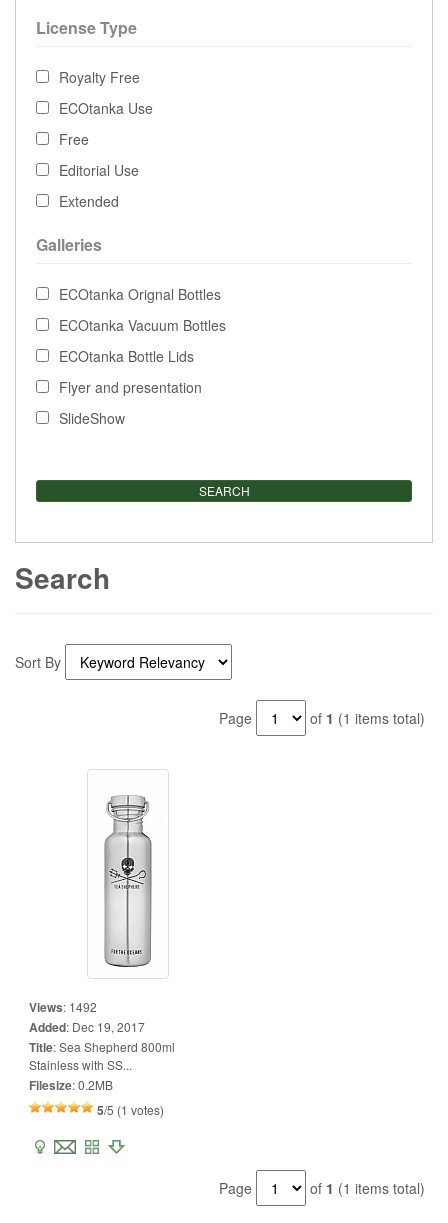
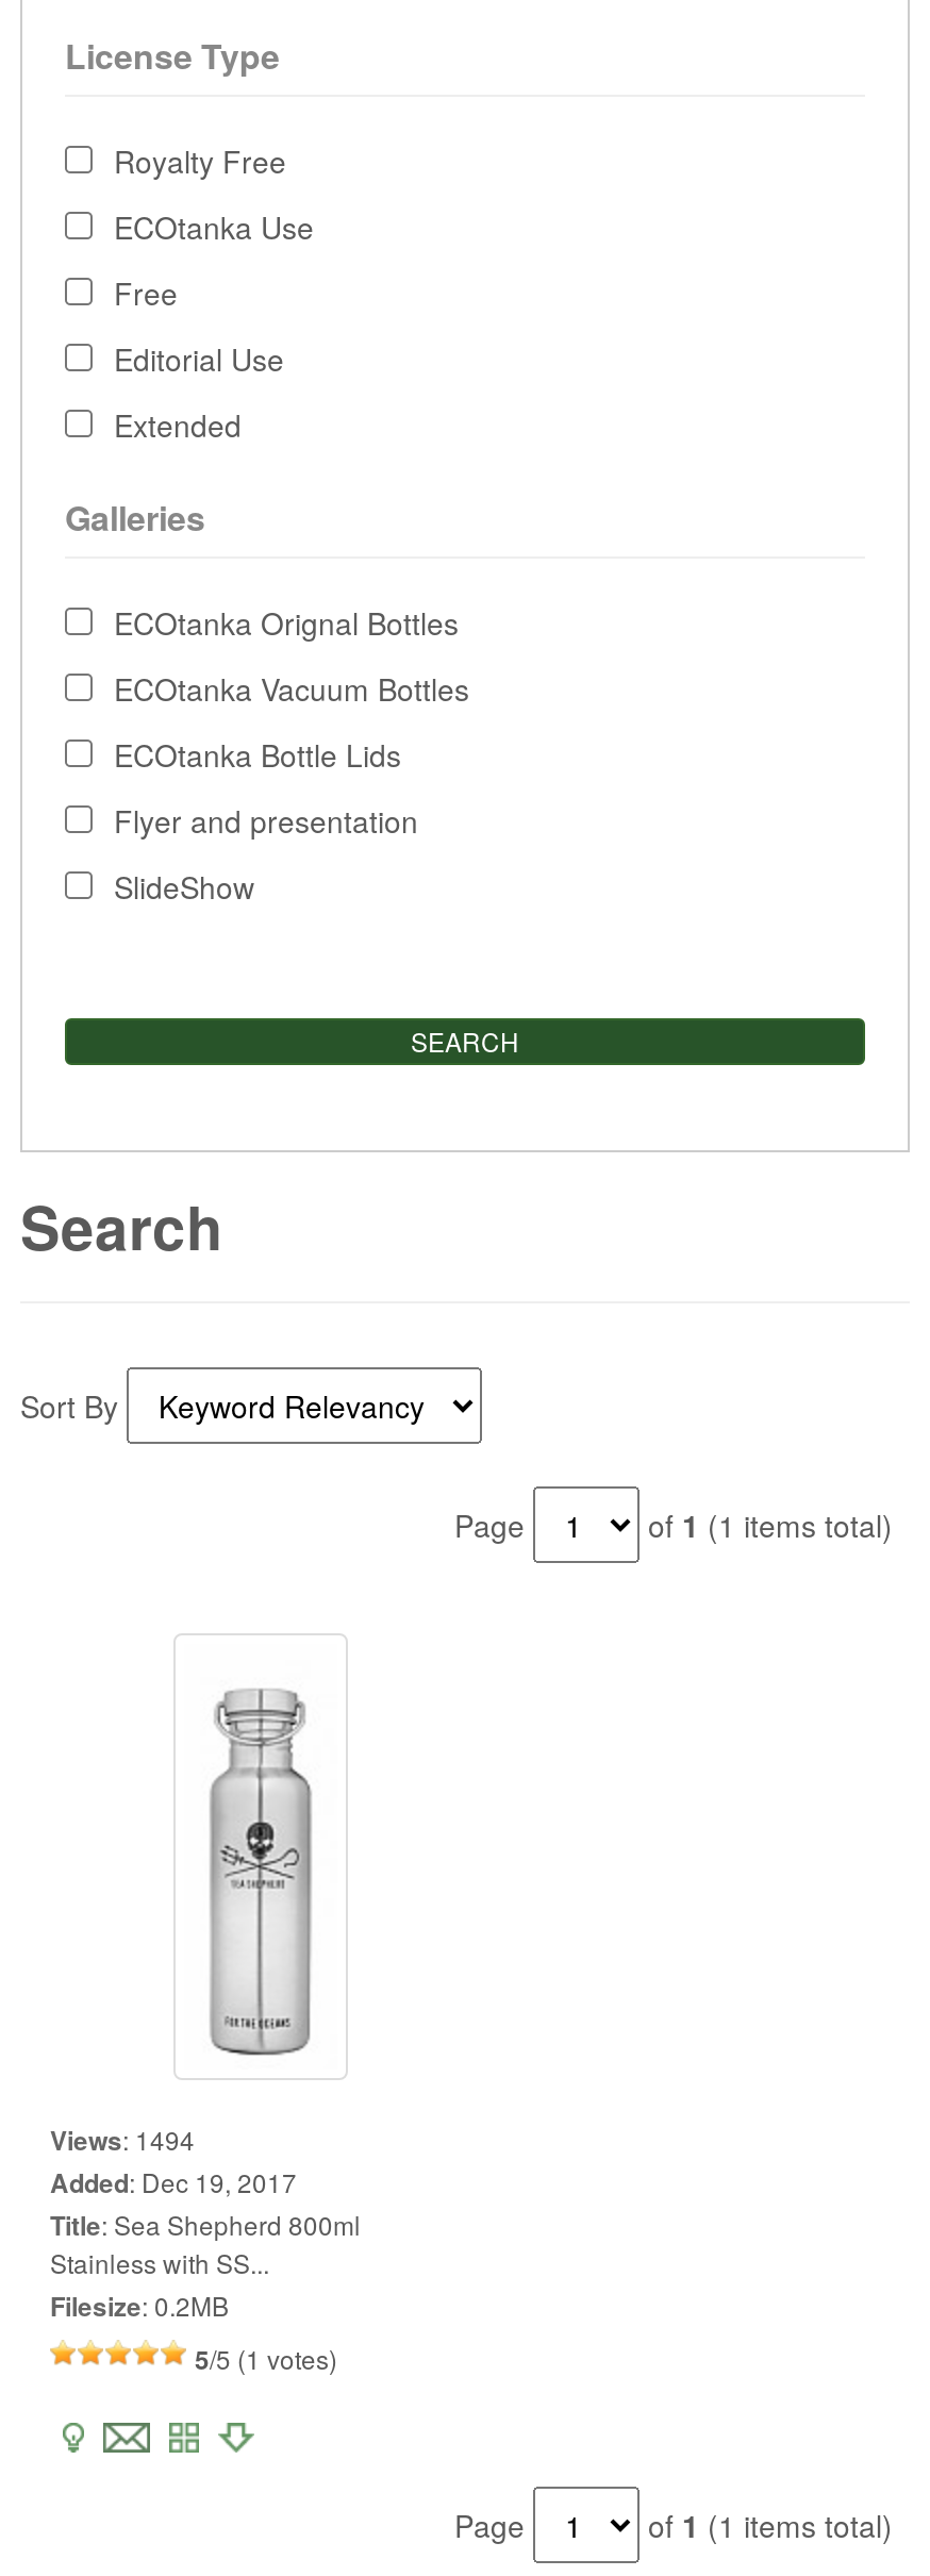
- Views: 1492
+ Views: 1494
